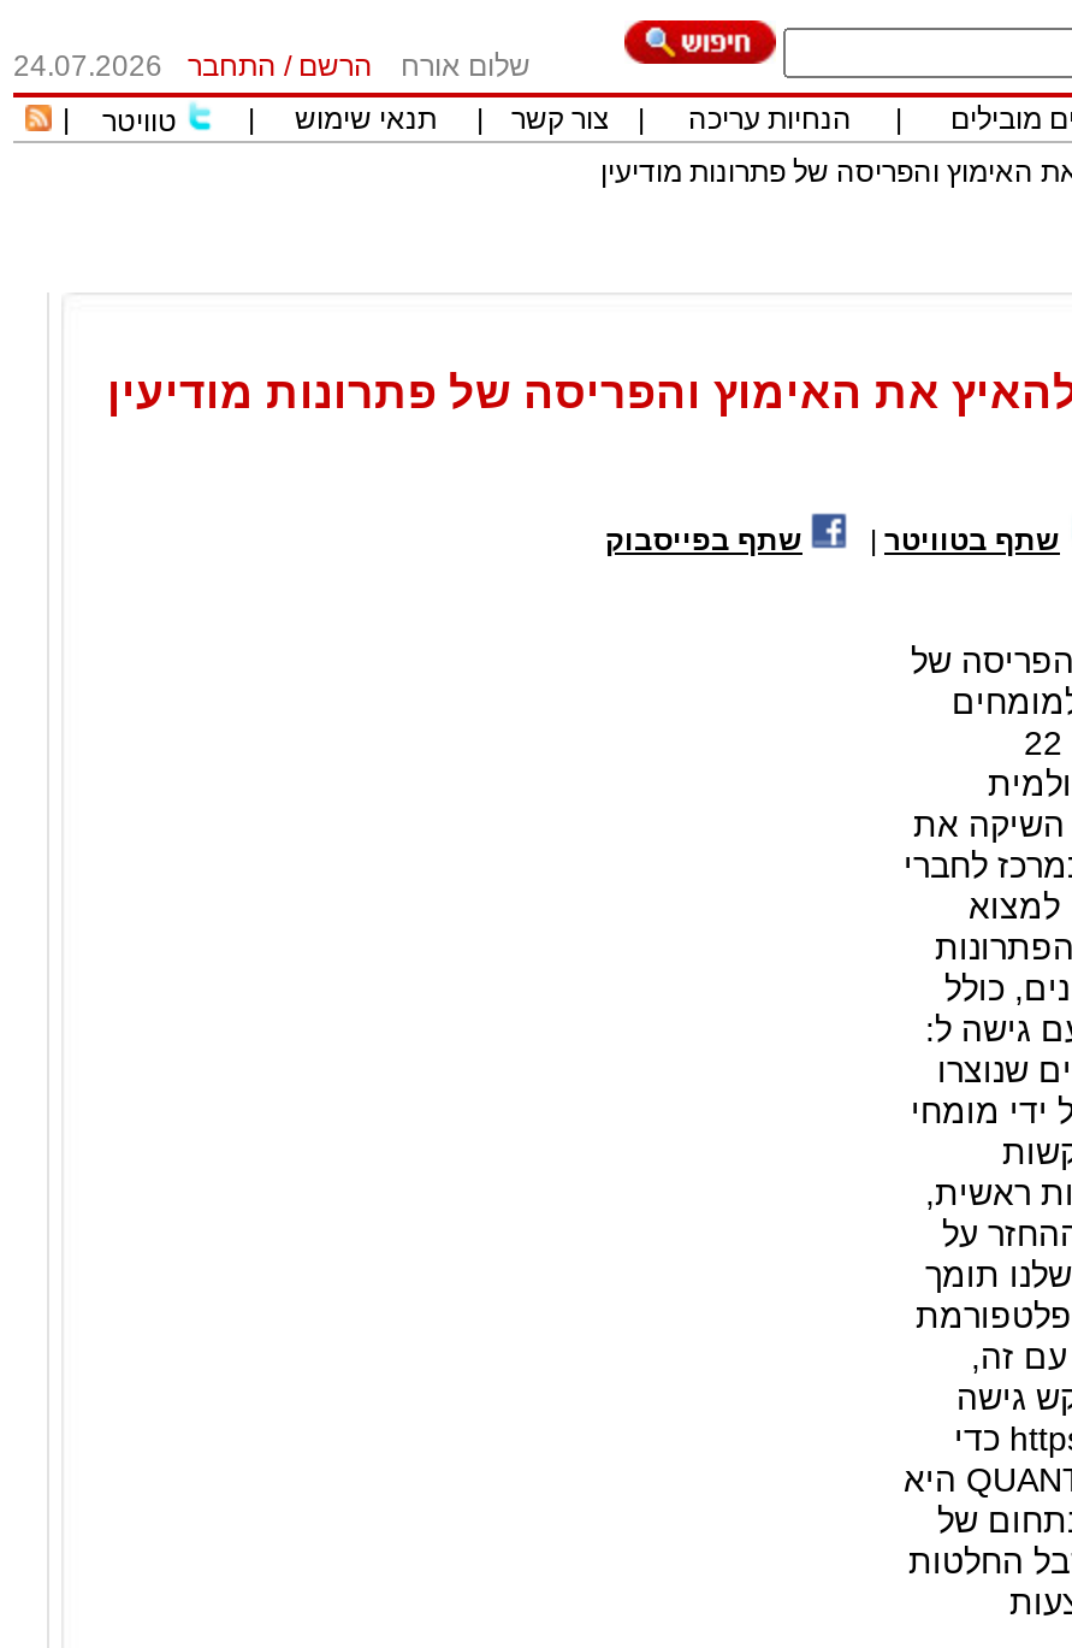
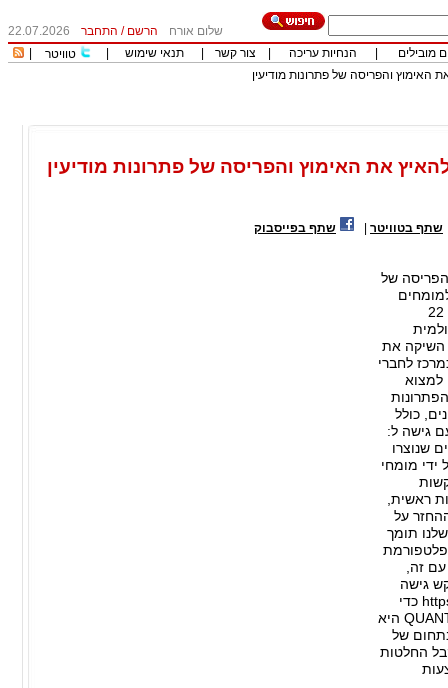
- שלום אורח הרשם / התחבר 24.07.2026
+ שלום אורח הרשם / התחבר 22.07.2026
